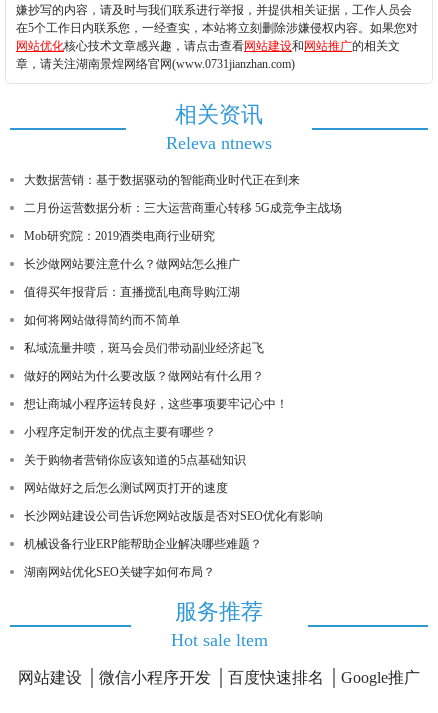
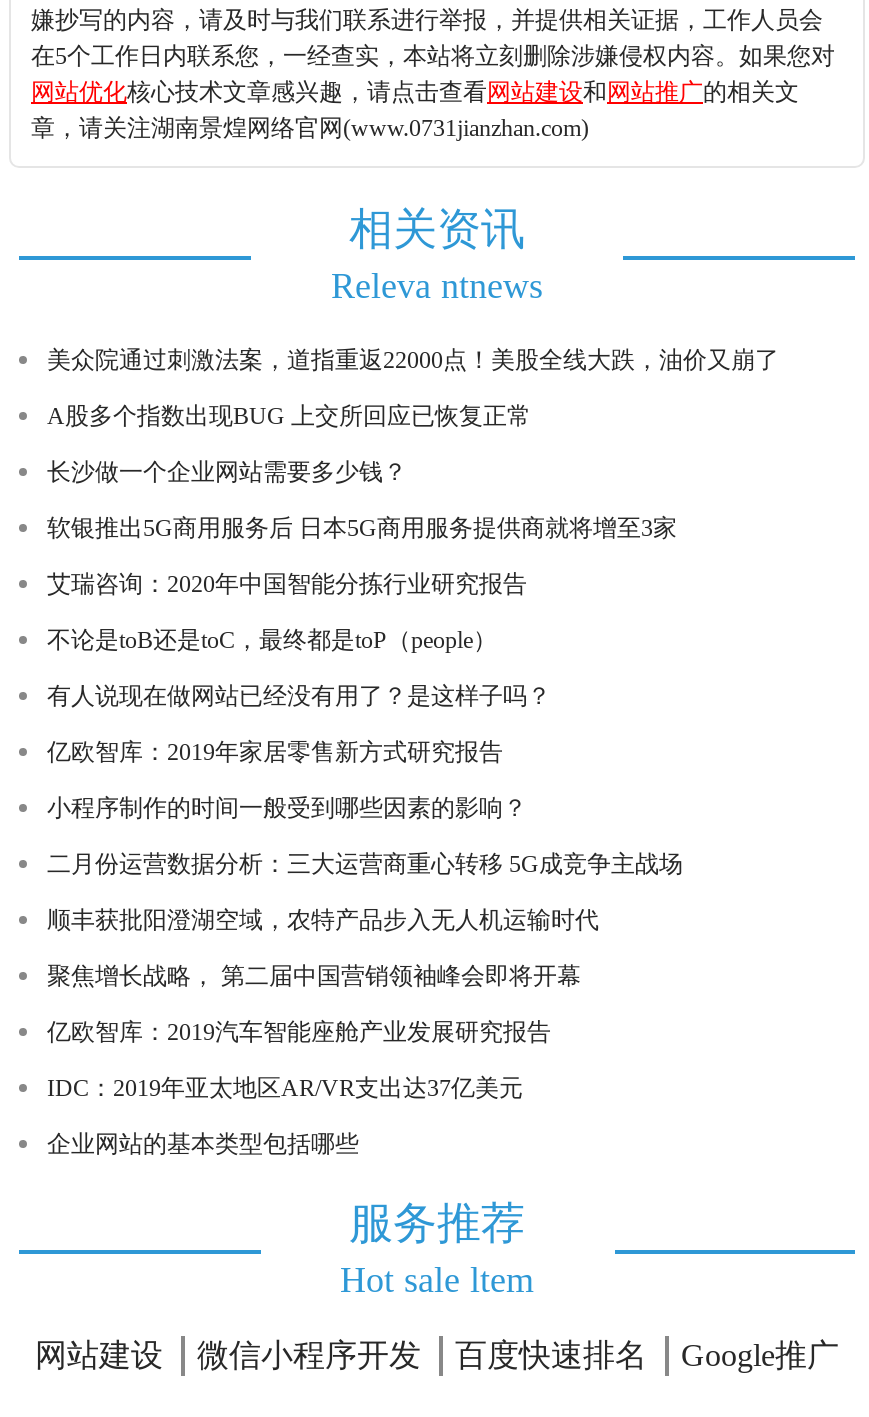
- 大数据营销：基于数据驱动的智能商业时代正在到来
+ 美众院通过刺激法案，道指重返22000点！美股全线大跌，油价又崩了
+ A股多个指数出现BUG 上交所回应已恢复正常
+ 长沙做一个企业网站需要多少钱？
+ 软银推出5G商用服务后 日本5G商用服务提供商就将增至3家
+ 艾瑞咨询：2020年中国智能分拣行业研究报告
+ 不论是toB还是toC，最终都是toP（people）
+ 有人说现在做网站已经没有用了？是这样子吗？
+ 亿欧智库：2019年家居零售新方式研究报告
+ 小程序制作的时间一般受到哪些因素的影响？

moved down: 二月份运营数据分析：三大运营商重心转移 5G成竞争主战场

- Mob研究院：2019酒类电商行业研究
- 长沙做网站要注意什么？做网站怎么推广
- 值得买年报背后：直播搅乱电商导购江湖
- 如何将网站做得简约而不简单
- 私域流量井喷，斑马会员们带动副业经济起飞
- 做好的网站为什么要改版？做网站有什么用？
- 想让商城小程序运转良好，这些事项要牢记心中！
- 小程序定制开发的优点主要有哪些？
- 关于购物者营销你应该知道的5点基础知识
- 网站做好之后怎么测试网页打开的速度
- 长沙网站建设公司告诉您网站改版是否对SEO优化有影响
- 机械设备行业ERP能帮助企业解决哪些难题？
- 湖南网站优化SEO关键字如何布局？
+ 顺丰获批阳澄湖空域，农特产品步入无人机运输时代
+ 聚焦增长战略， 第二届中国营销领袖峰会即将开幕
+ 亿欧智库：2019汽车智能座舱产业发展研究报告
+ IDC：2019年亚太地区AR/VR支出达37亿美元
+ 企业网站的基本类型包括哪些
